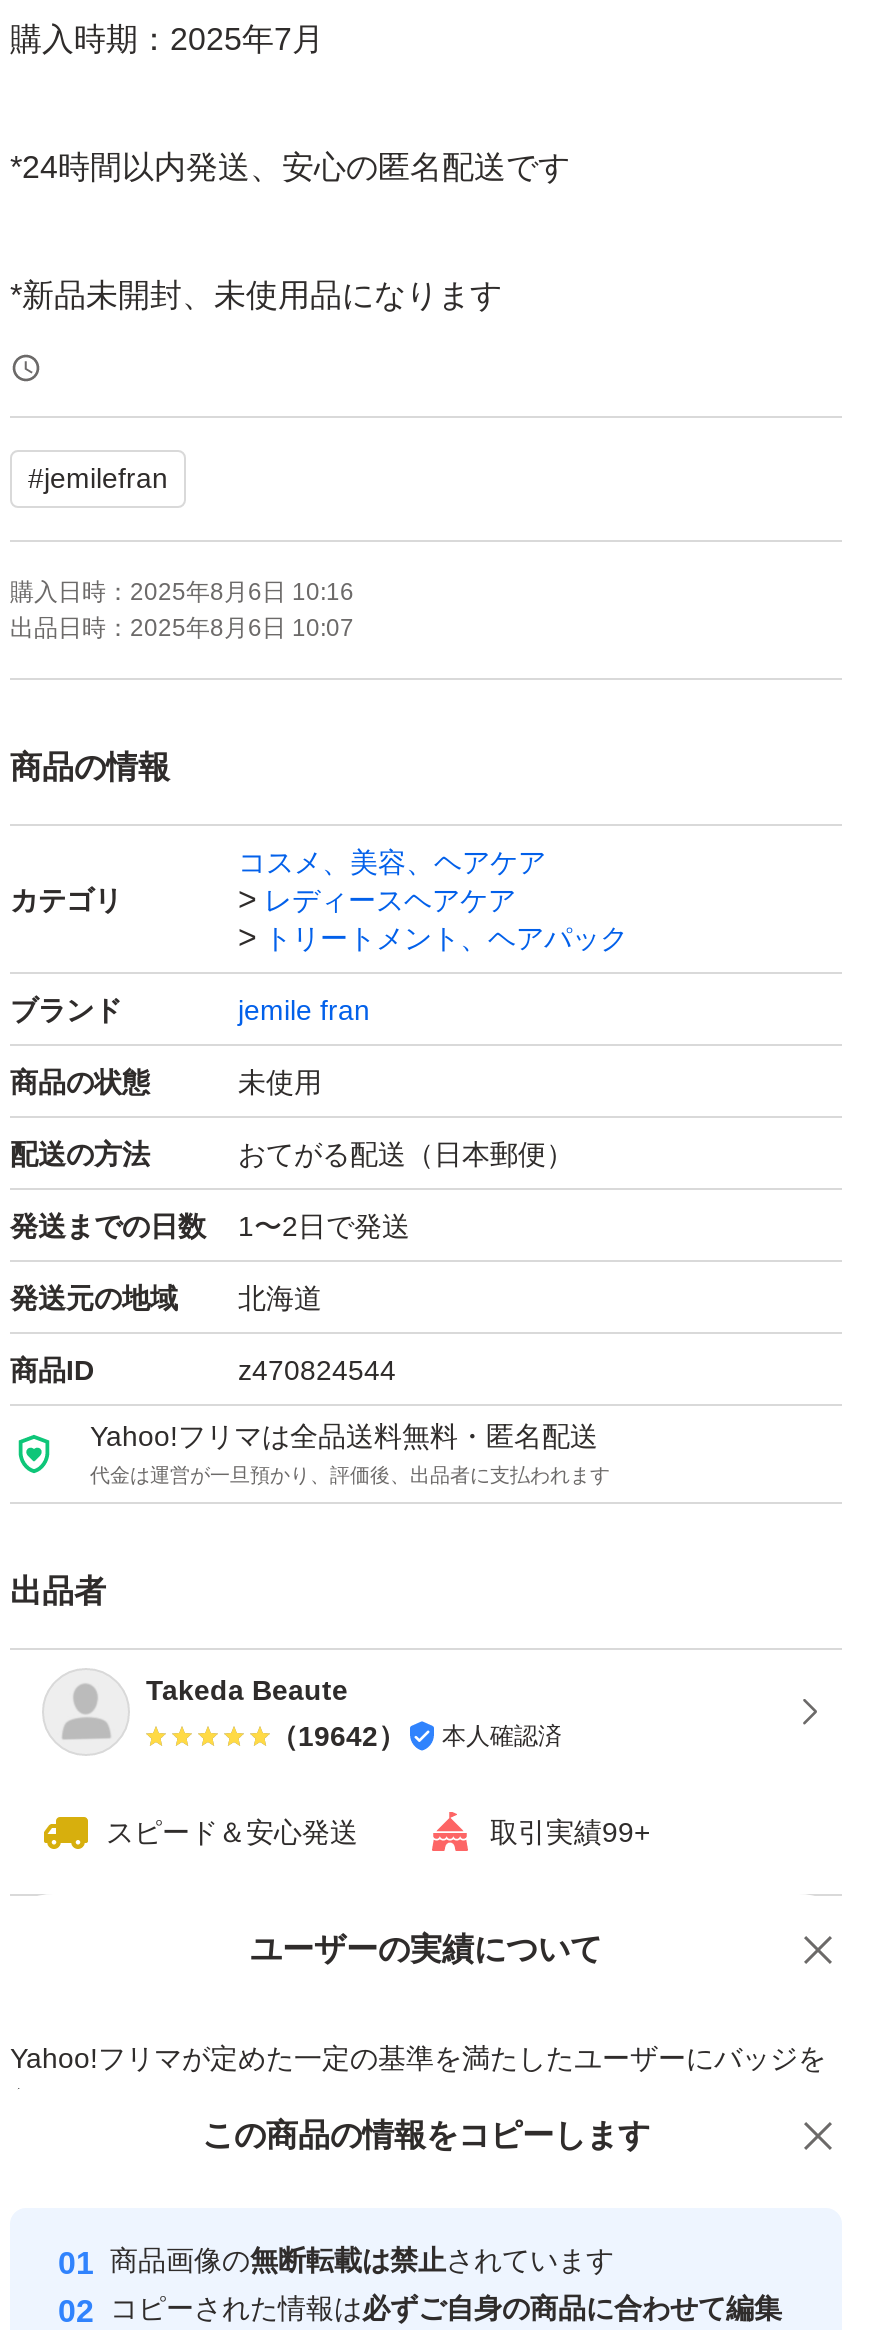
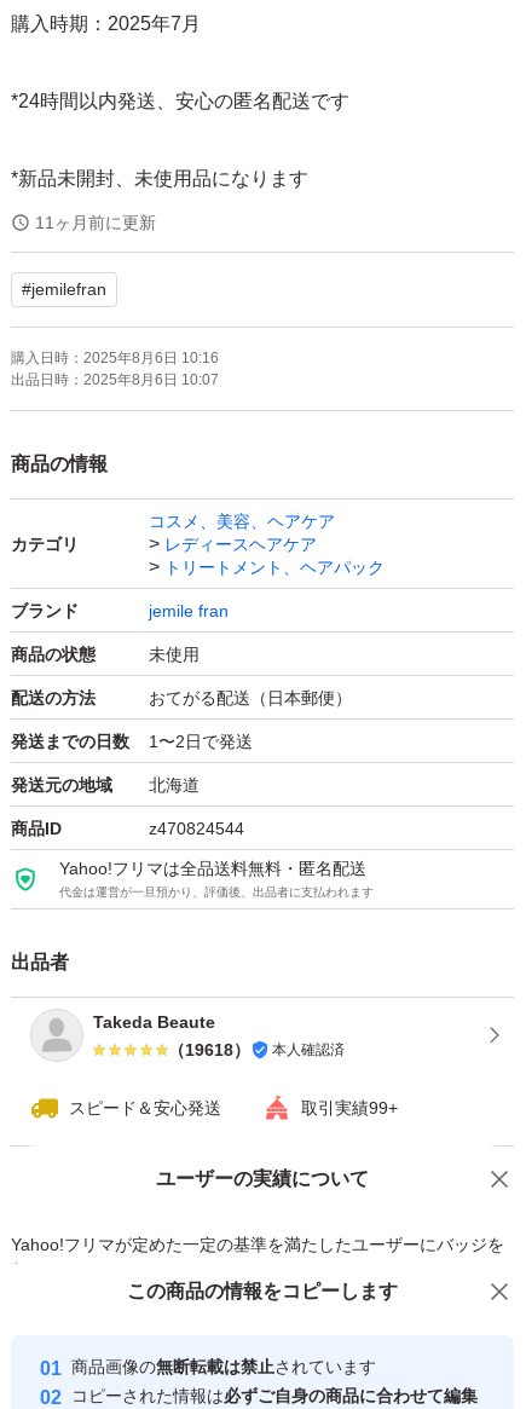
+ 11ヶ月前に更新

- （19642） 本人確認済
+ （19618） 本人確認済
